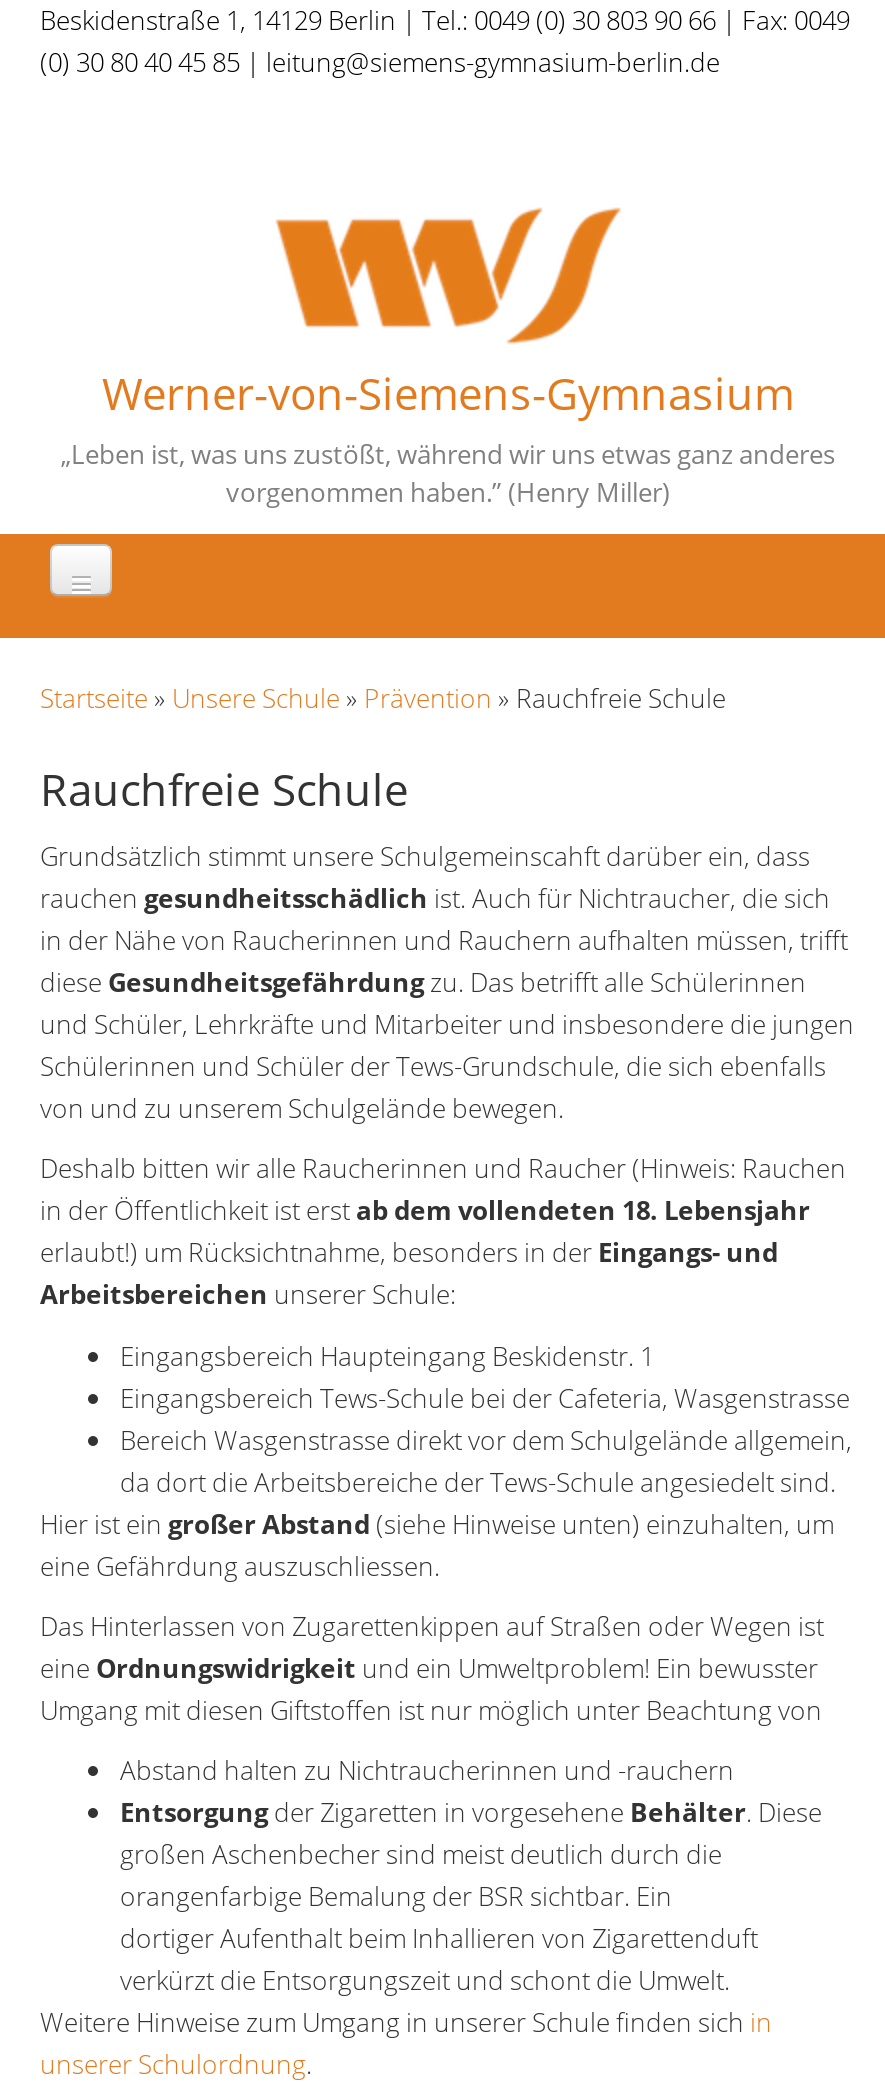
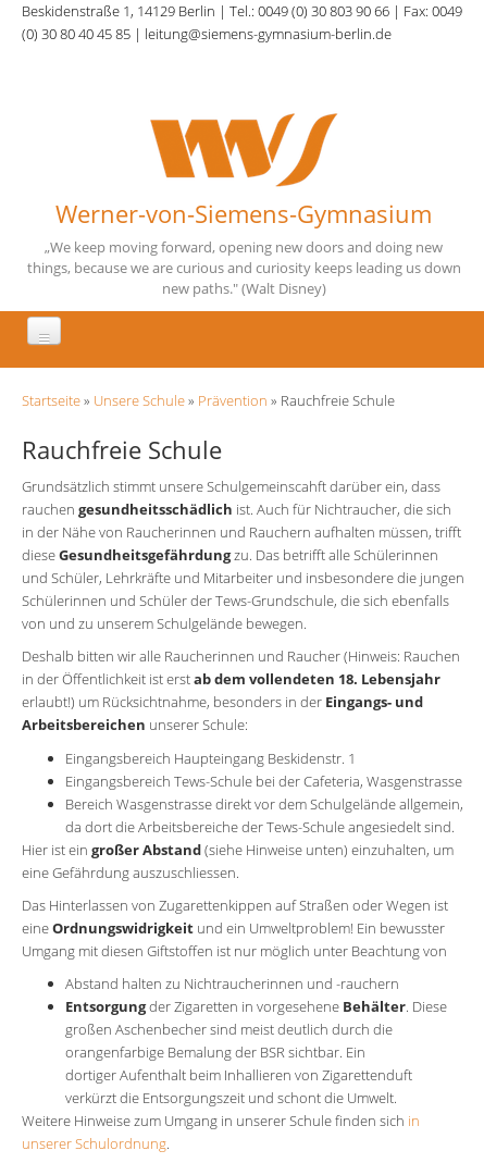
- „Leben ist, was uns zustößt, während wir uns etwas ganz anderes
- vorgenommen haben.” (Henry Miller)
+ „We keep moving forward, opening new doors and doing new
+ things, because we are curious and curiosity keeps leading us down
+ new paths." (Walt Disney)
